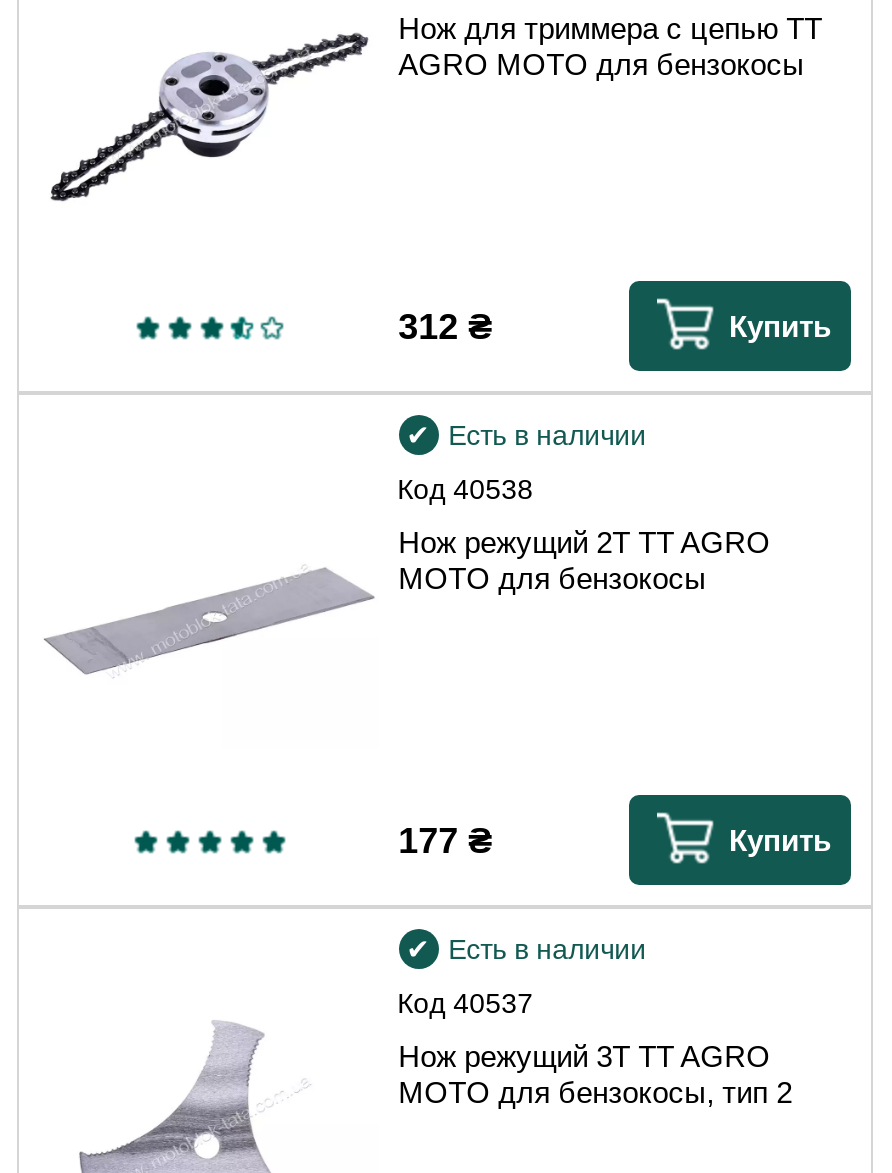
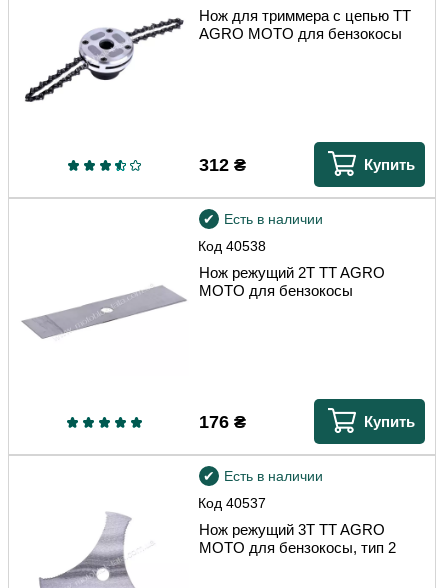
- 177 ₴
+ 176 ₴
